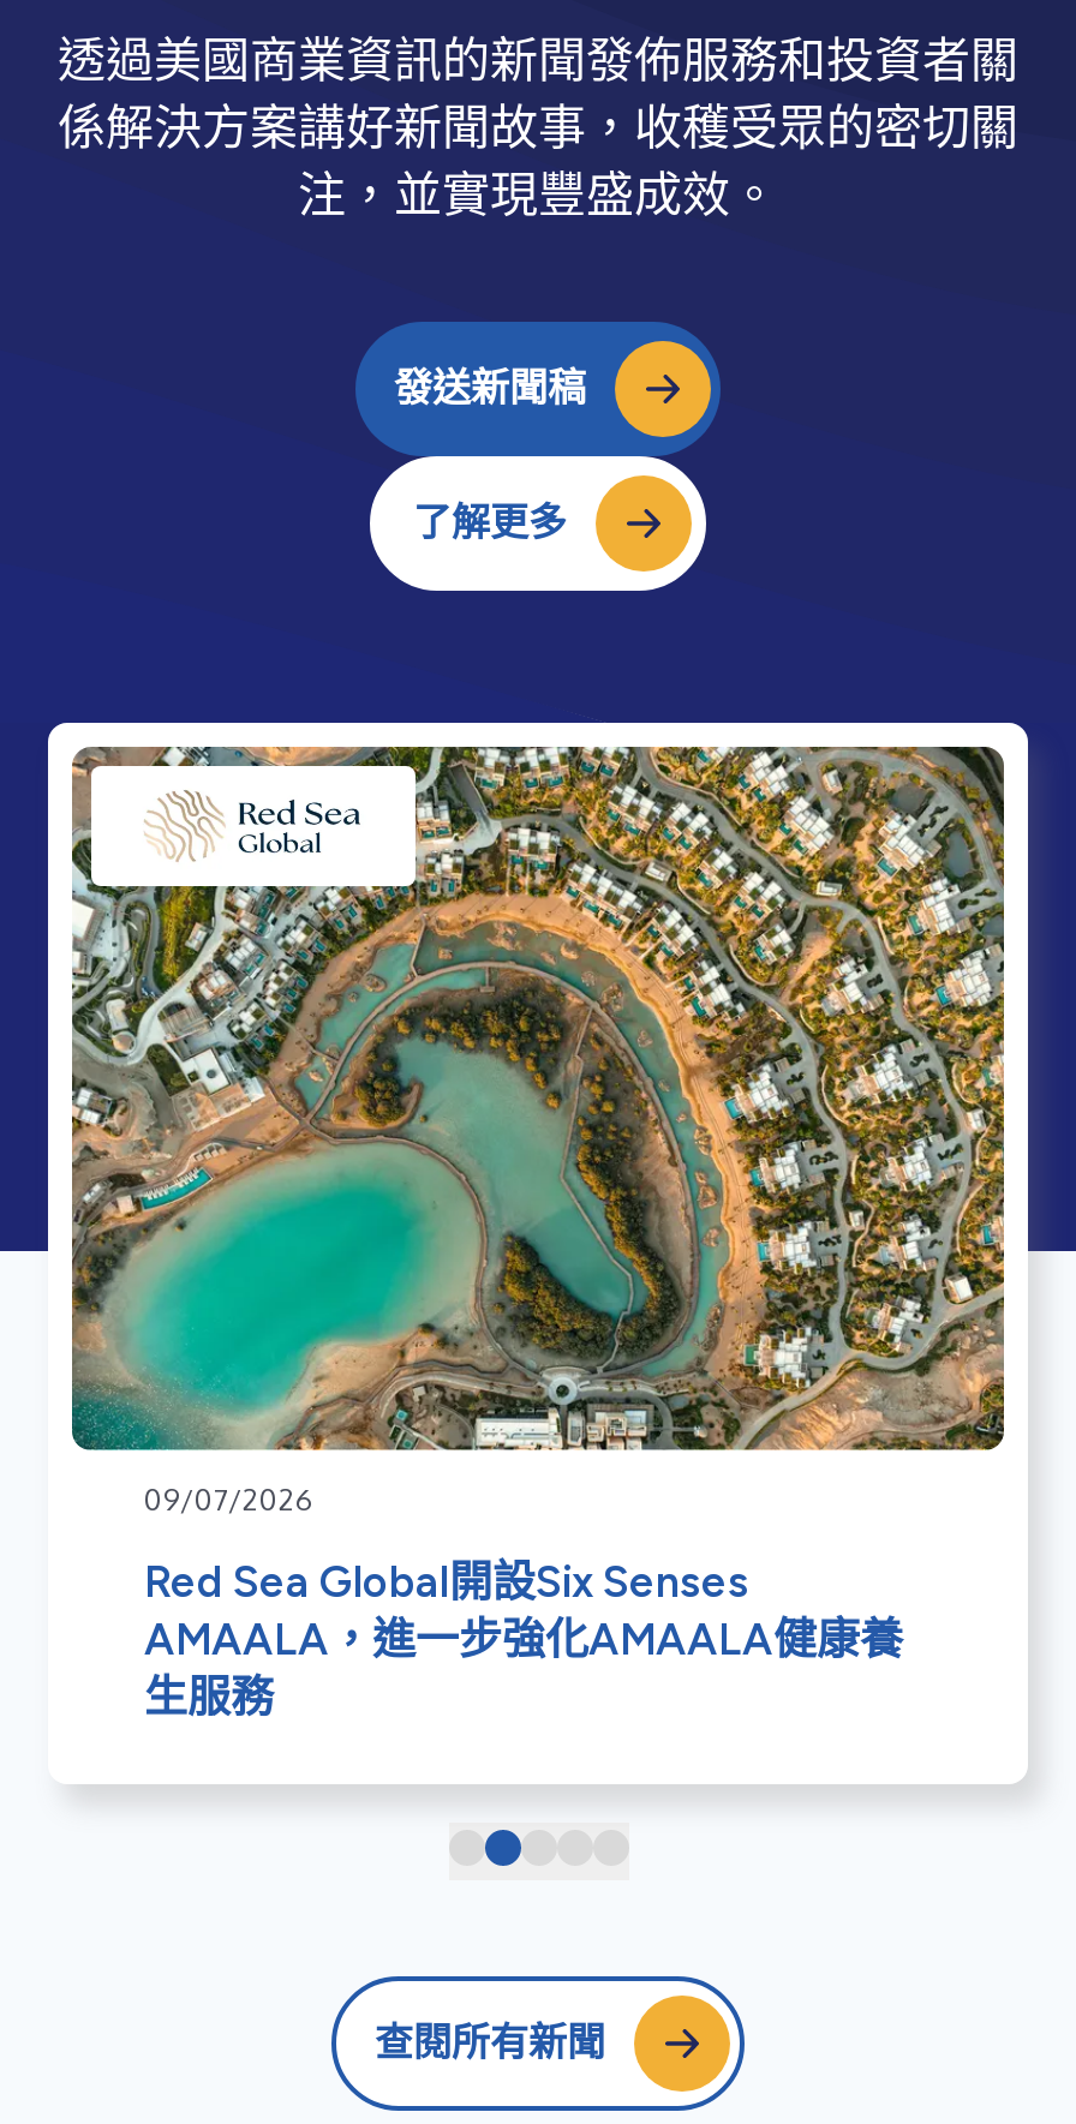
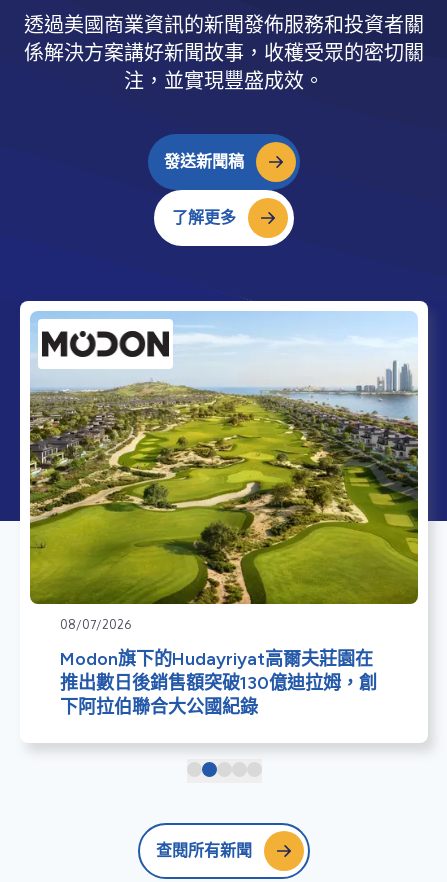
- [image]
- 09/07/2026
+ [image]
+ 08/07/2026

- Red Sea Global開設Six Senses
- AMAALA，進一步強化AMAALA健康養
- 生服務
+ Modon旗下的Hudayriyat高爾夫莊園在
+ 推出數日後銷售額突破130億迪拉姆，創
+ 下阿拉伯聯合大公國紀錄
